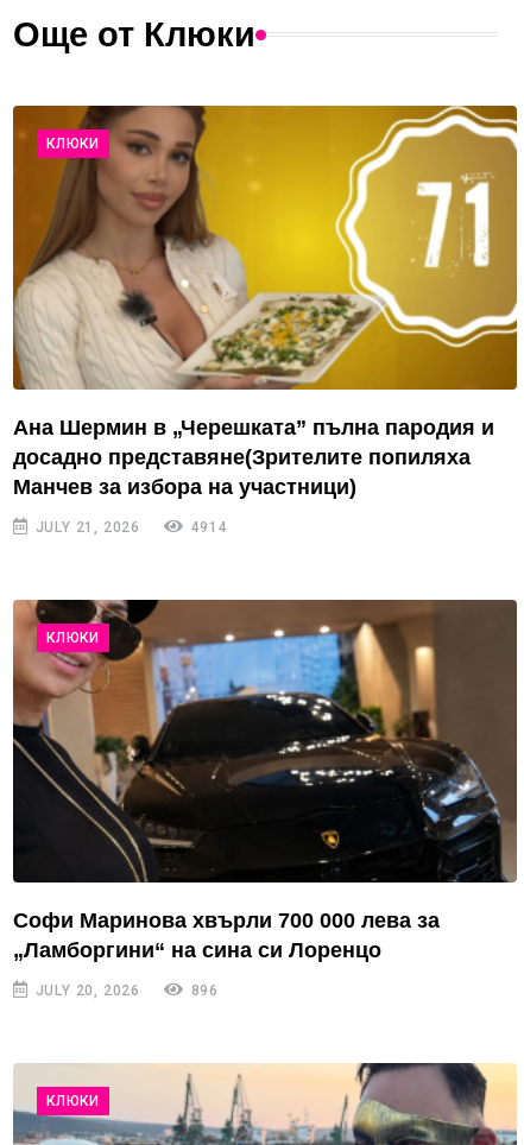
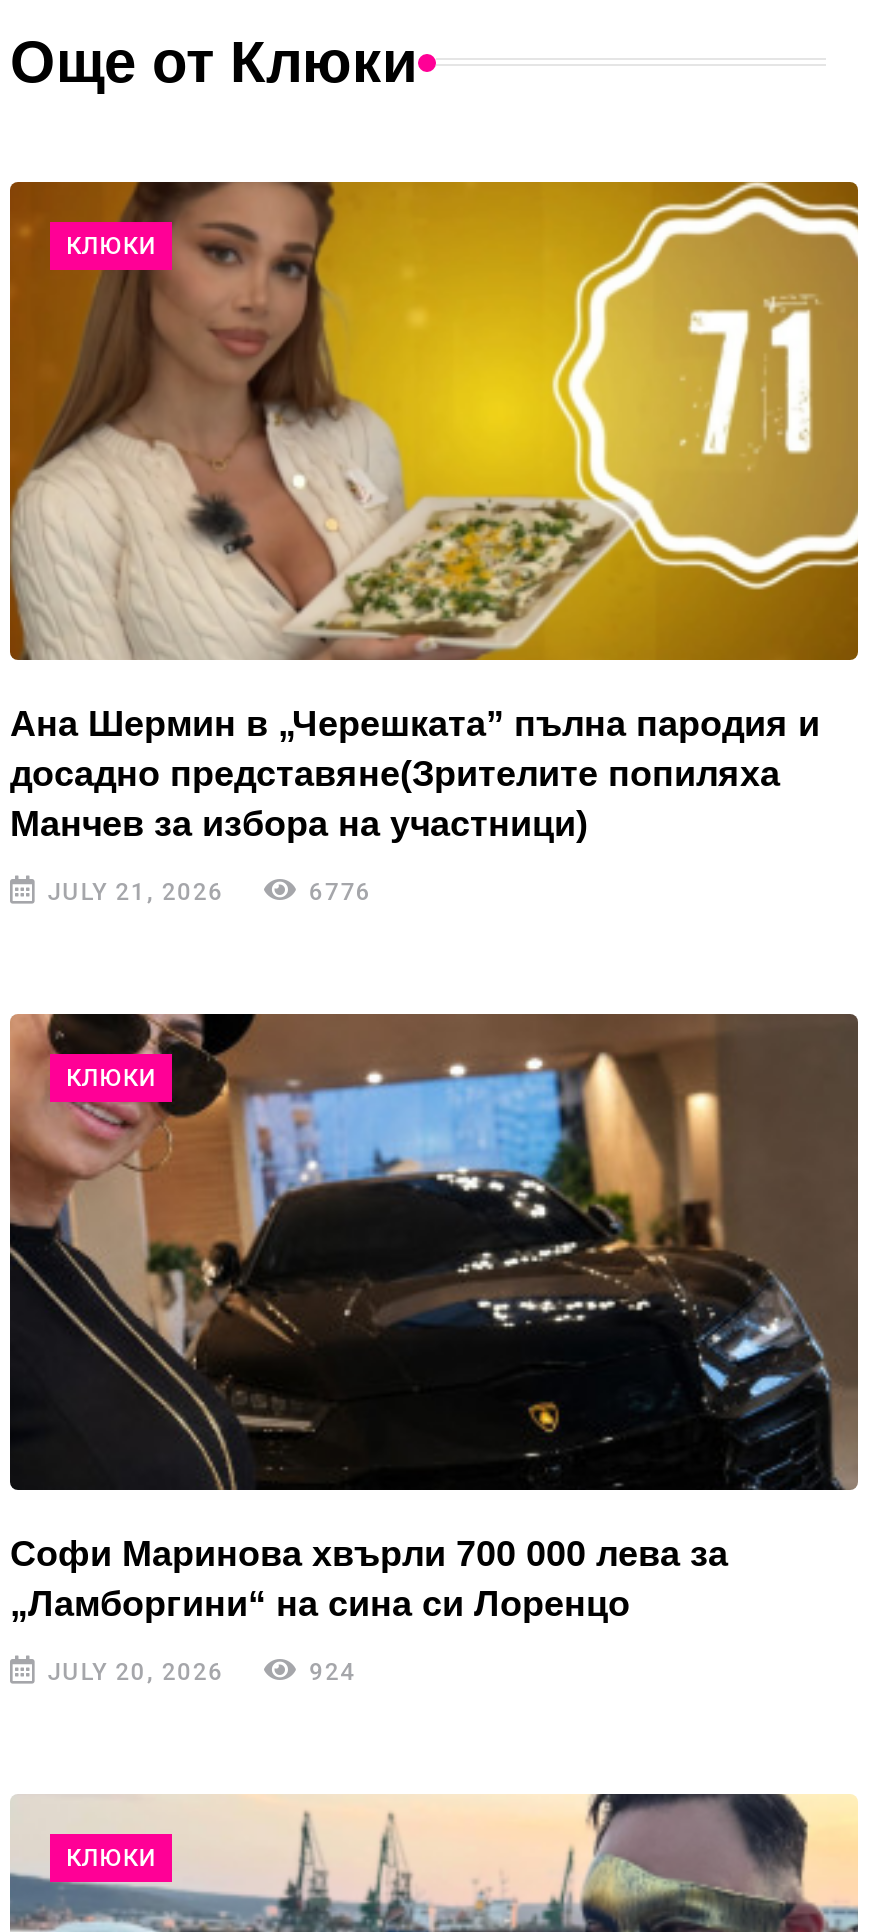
- 4914
+ 6776

- 896
+ 924
